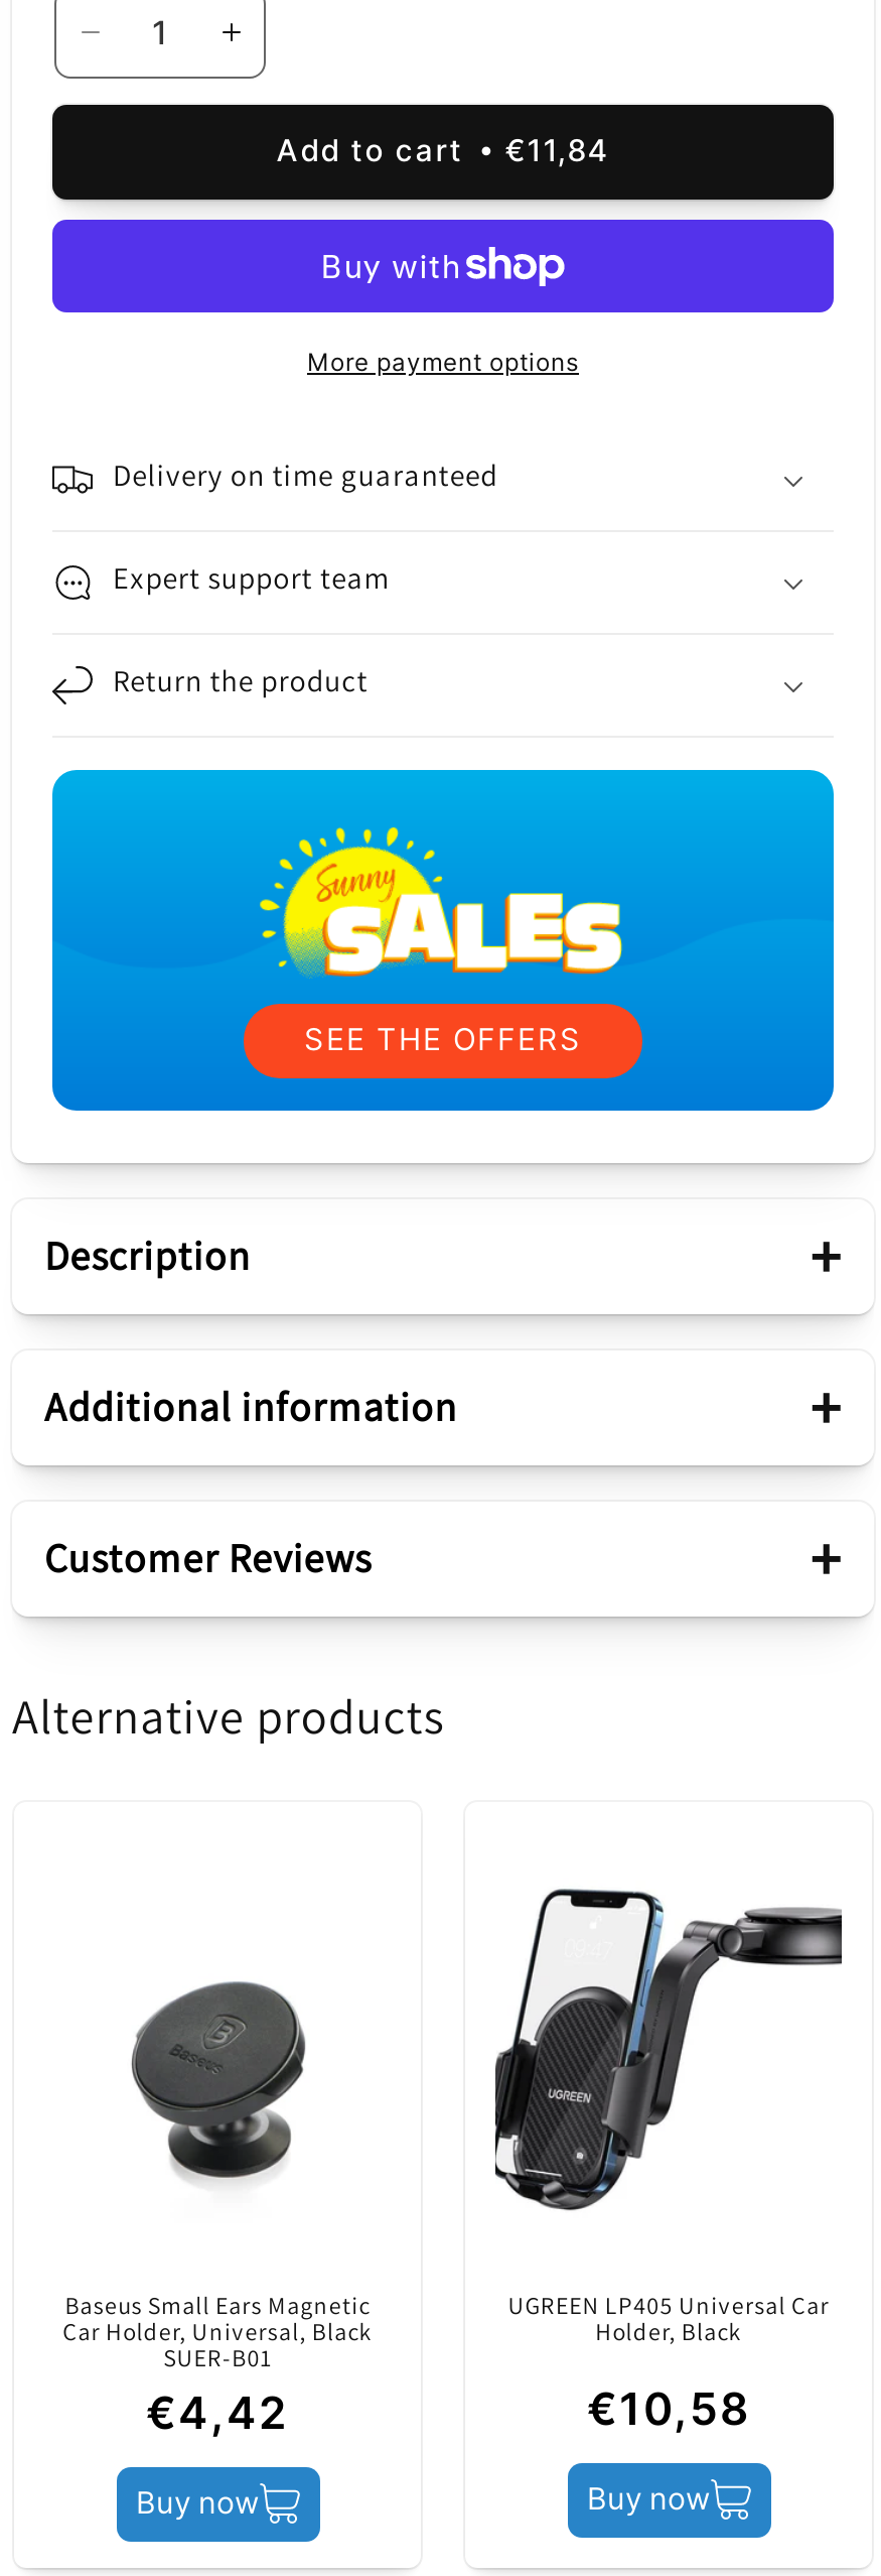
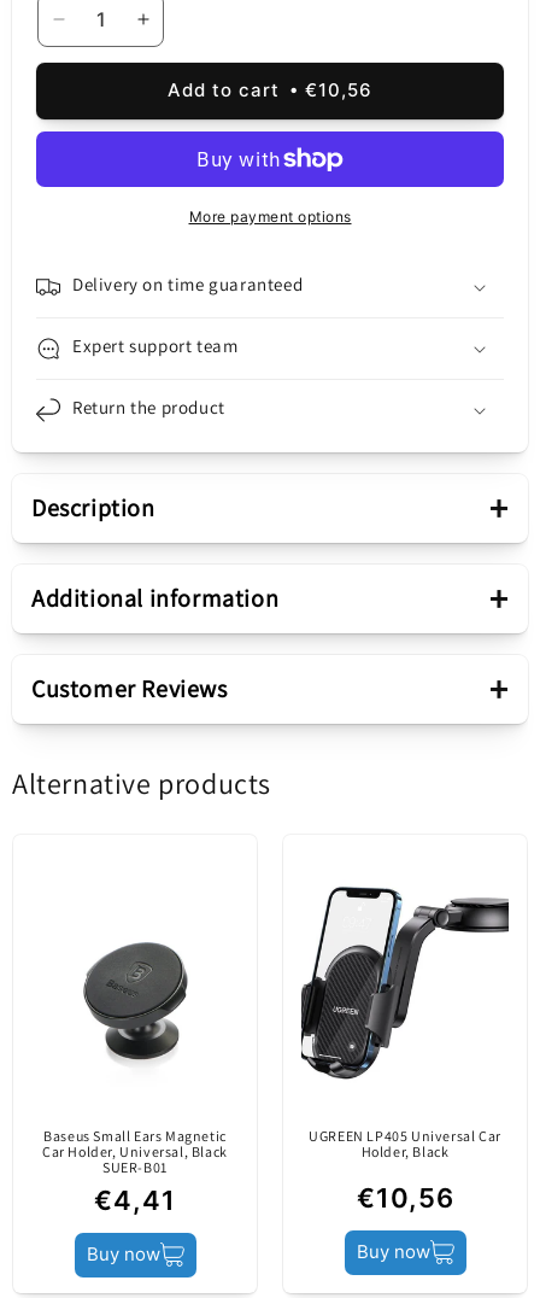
- €11,84
+ €10,56

- [image]
- SEE THE OFFERS

- €4,42
+ €4,41

- €10,58
+ €10,56
